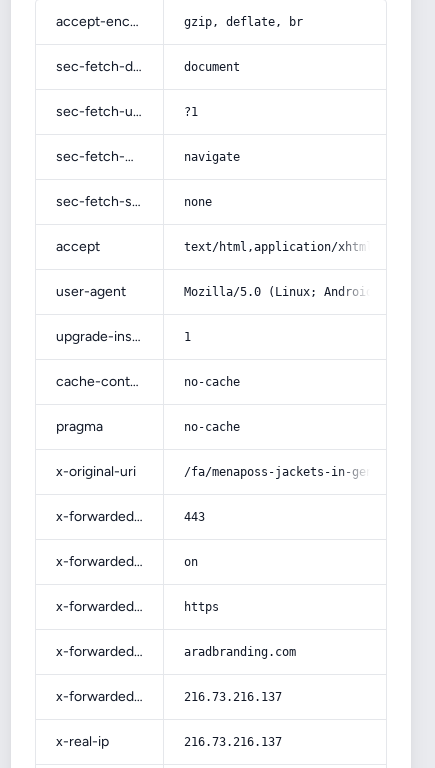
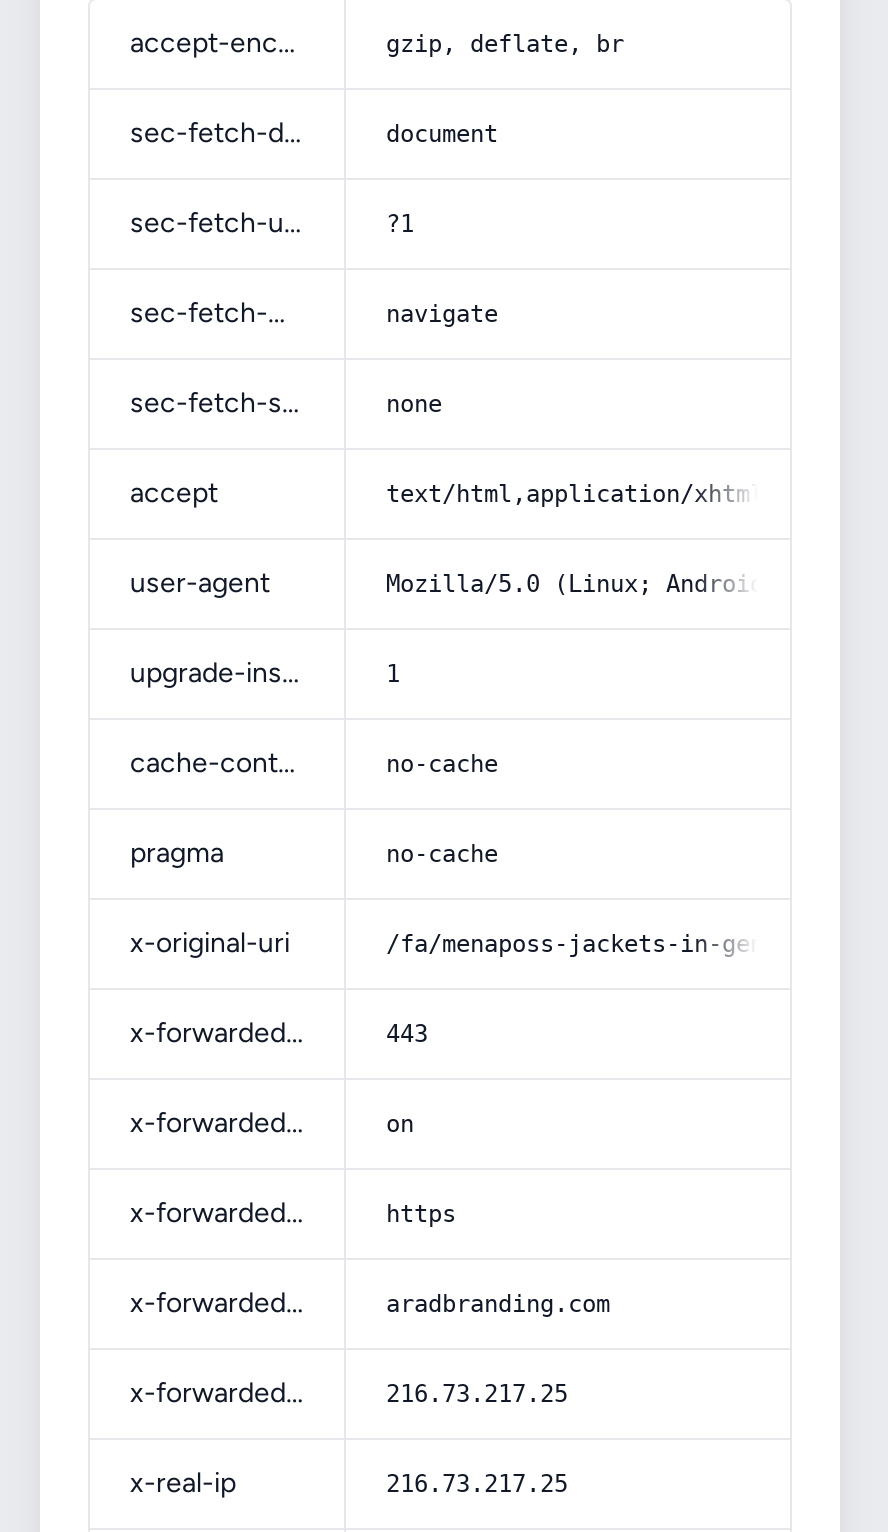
- 216.73.216.137
+ 216.73.217.25

- 216.73.216.137
+ 216.73.217.25
